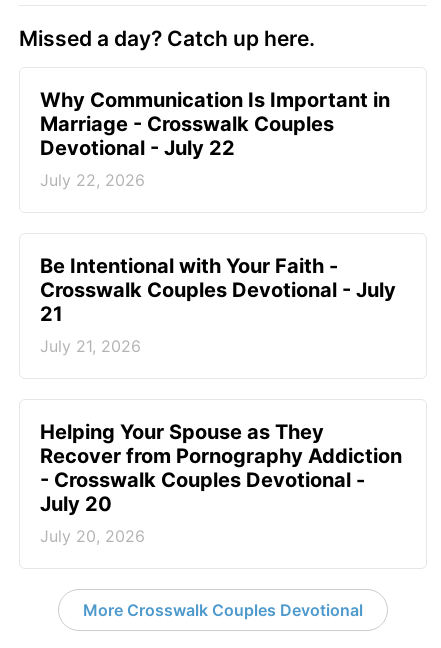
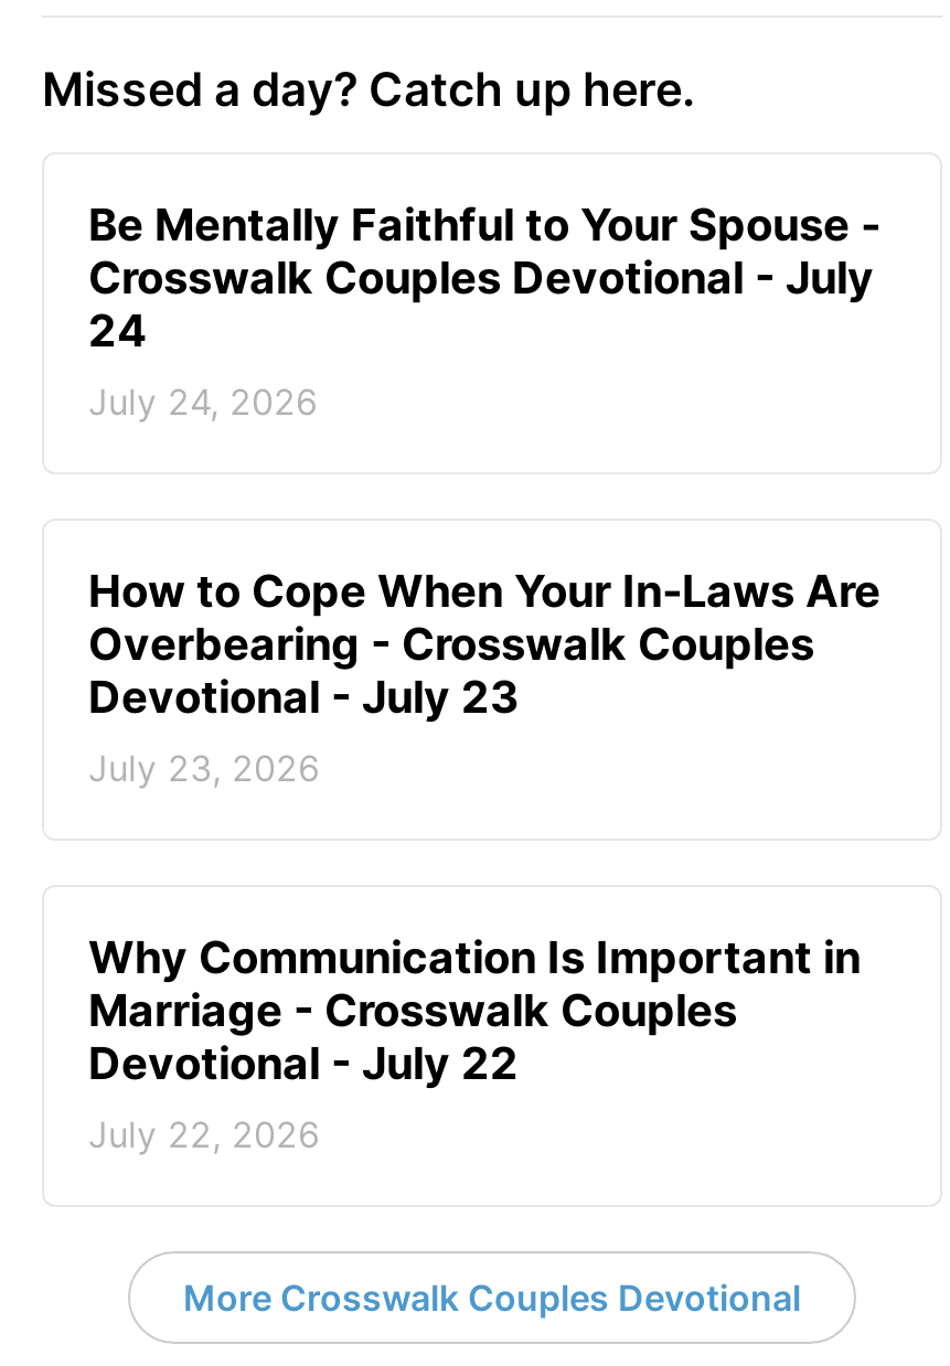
+ Be Mentally Faithful to Your Spouse -
+ 24
+ July 24, 2026

+ How to Cope When Your In-Laws Are
+ Overbearing - Crosswalk Couples
+ Devotional - July 23
+ July 23, 2026

moved down: Why Communication Is Important in | Marriage - Crosswalk Couples | Devotional - July 22 | July 22, 2026

- Be Intentional with Your Faith -
- 21
- July 21, 2026

moved up: Crosswalk Couples Devotional - July

- Helping Your Spouse as They
- Recover from Pornography Addiction
- - Crosswalk Couples Devotional -
- July 20
- July 20, 2026
